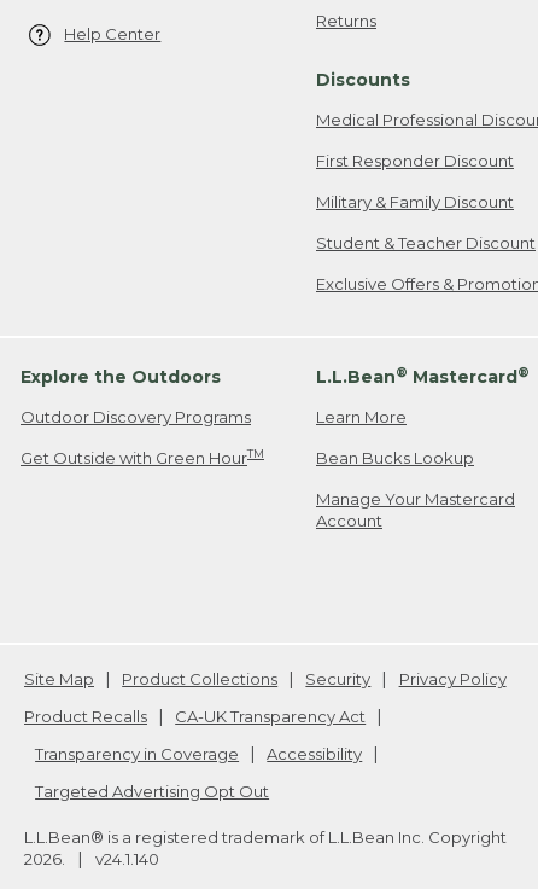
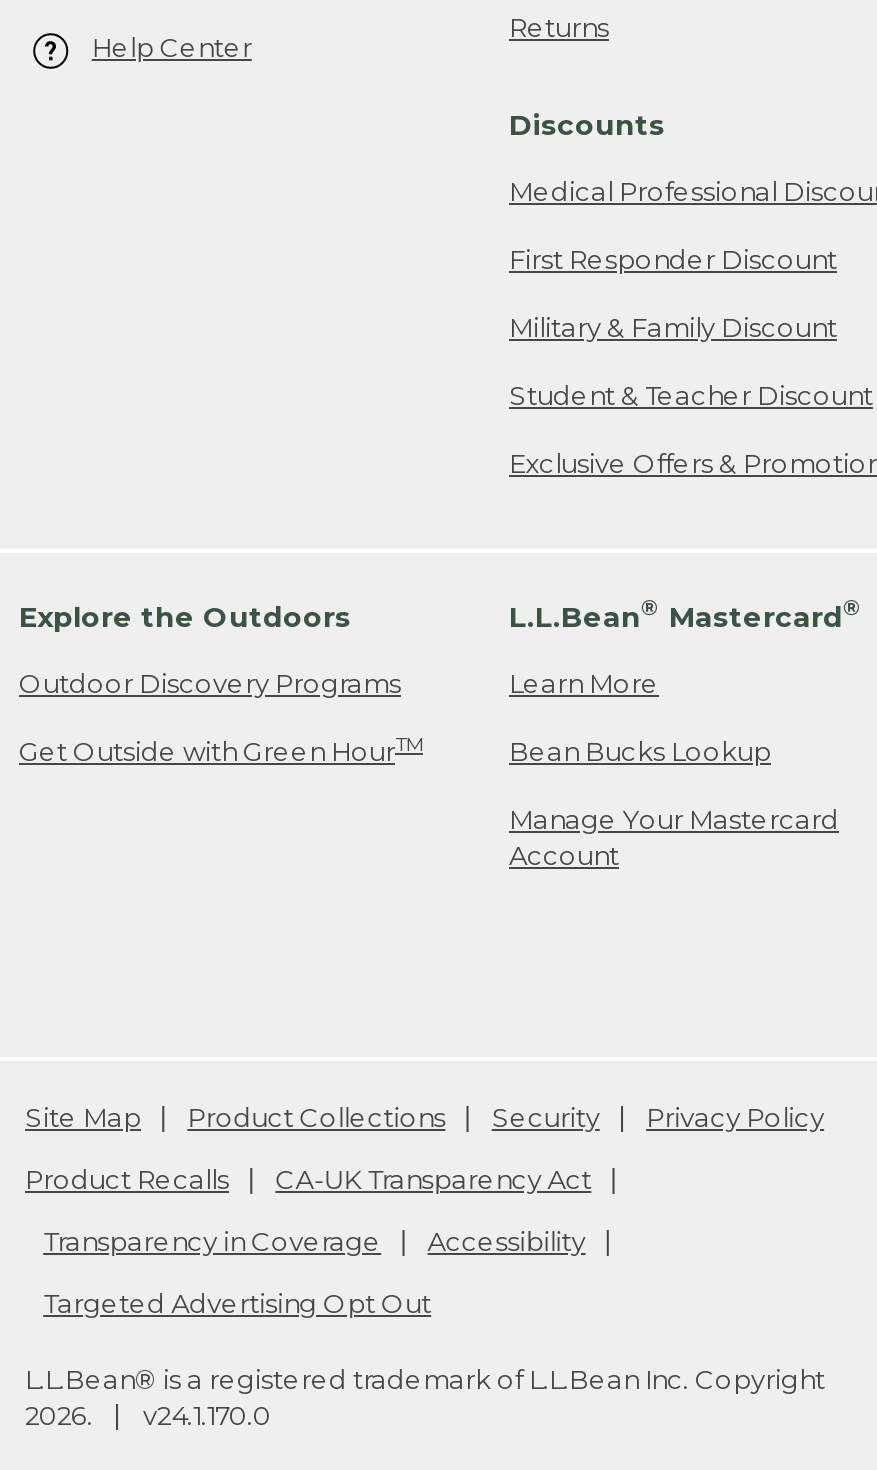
- 2026. v24.1.140
+ 2026. v24.1.170.0
